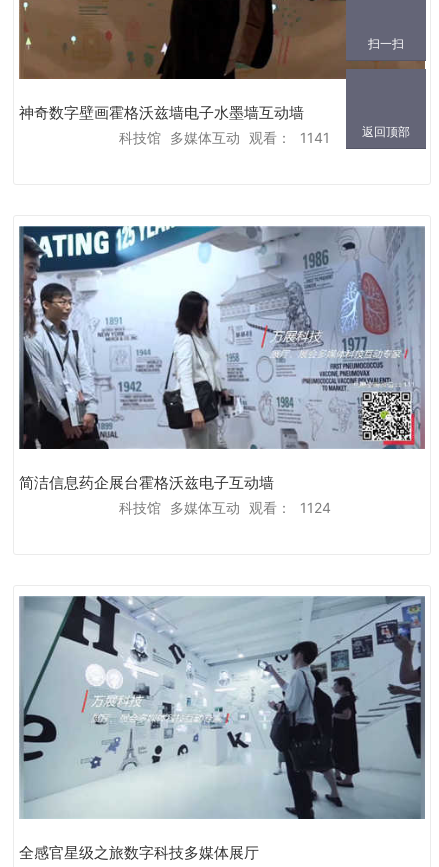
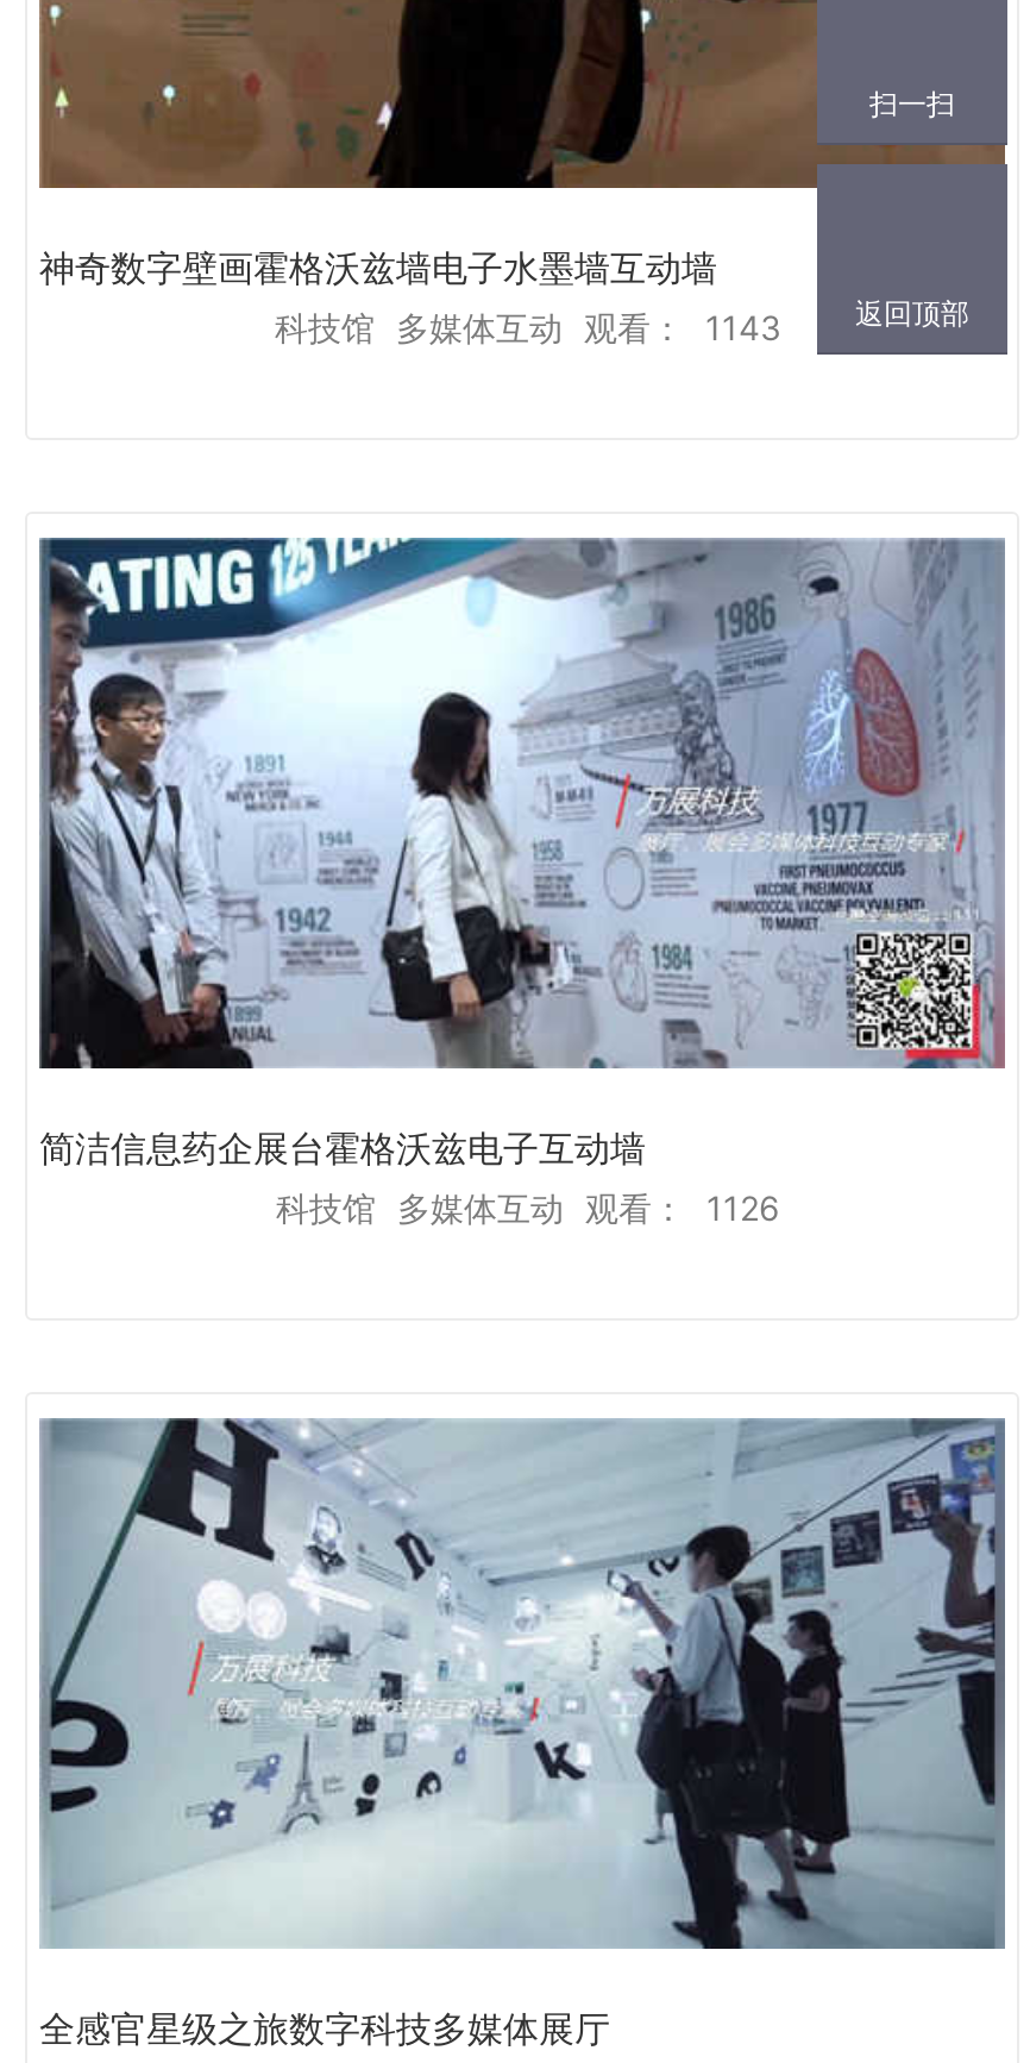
- 科技馆 多媒体互动 观看： 1141
+ 科技馆 多媒体互动 观看： 1143

- 科技馆 多媒体互动 观看： 1124
+ 科技馆 多媒体互动 观看： 1126
